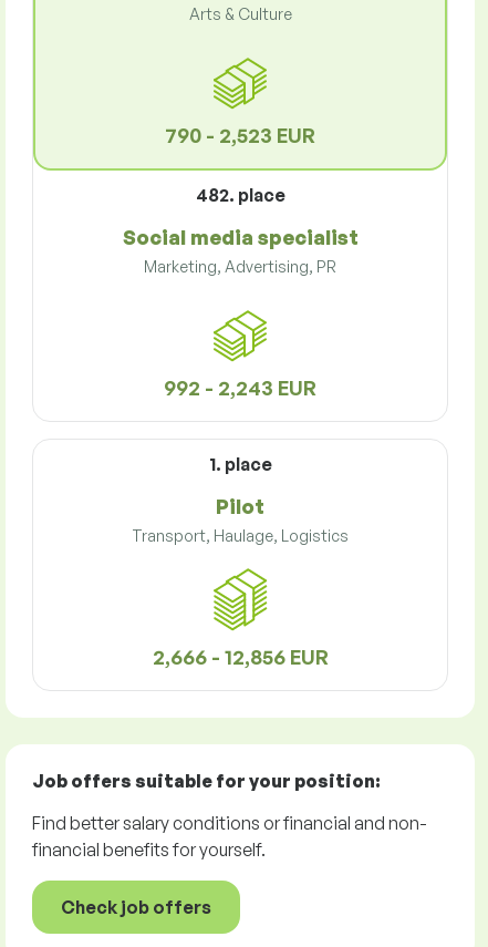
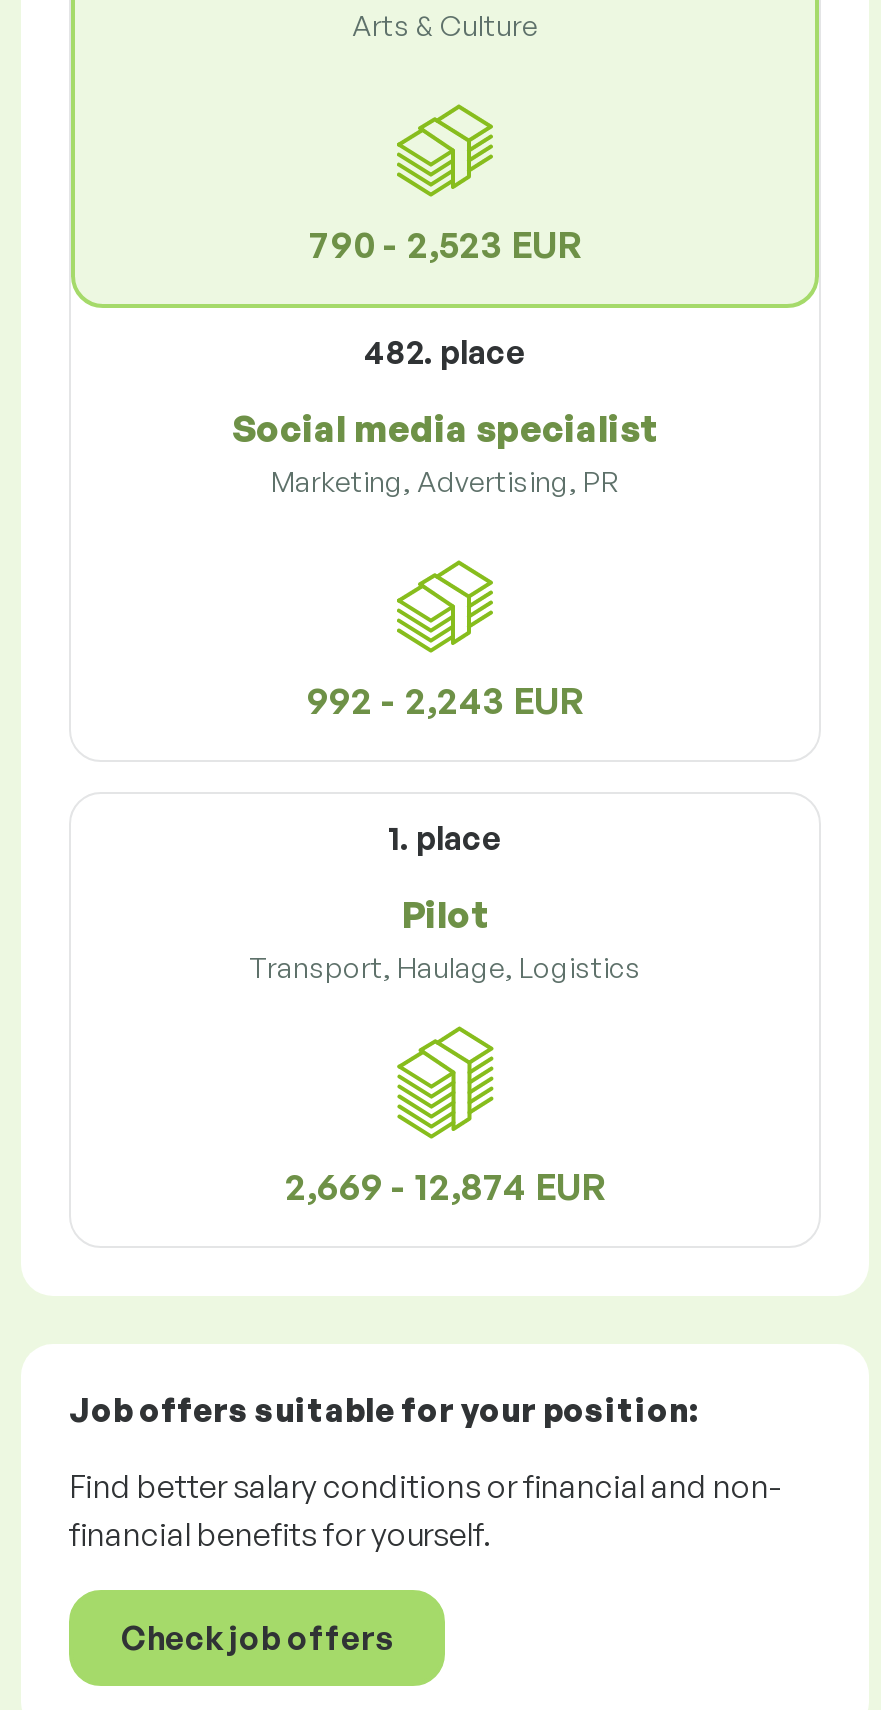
- 2,666 - 12,856 EUR
+ 2,669 - 12,874 EUR
